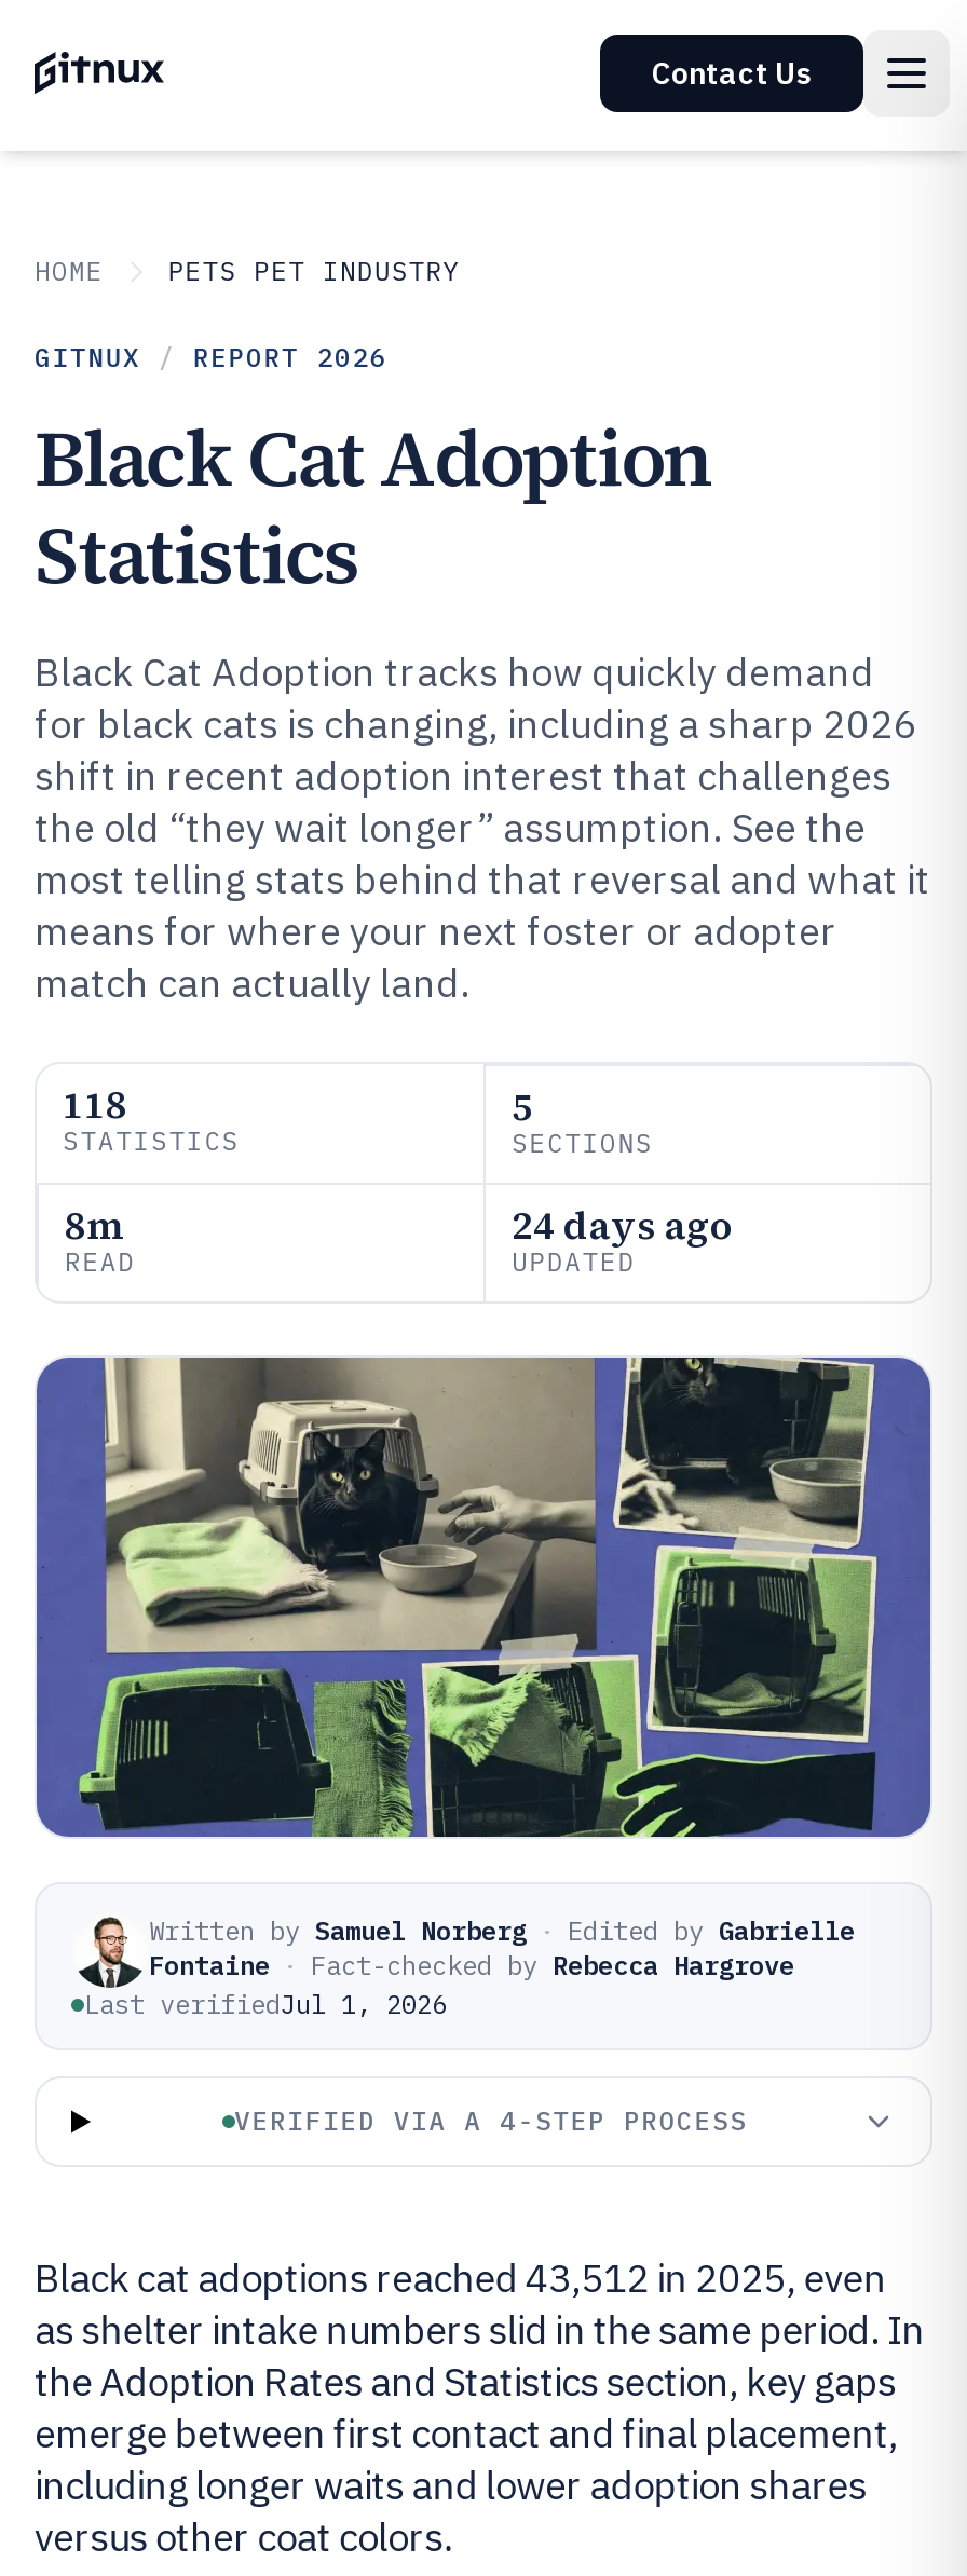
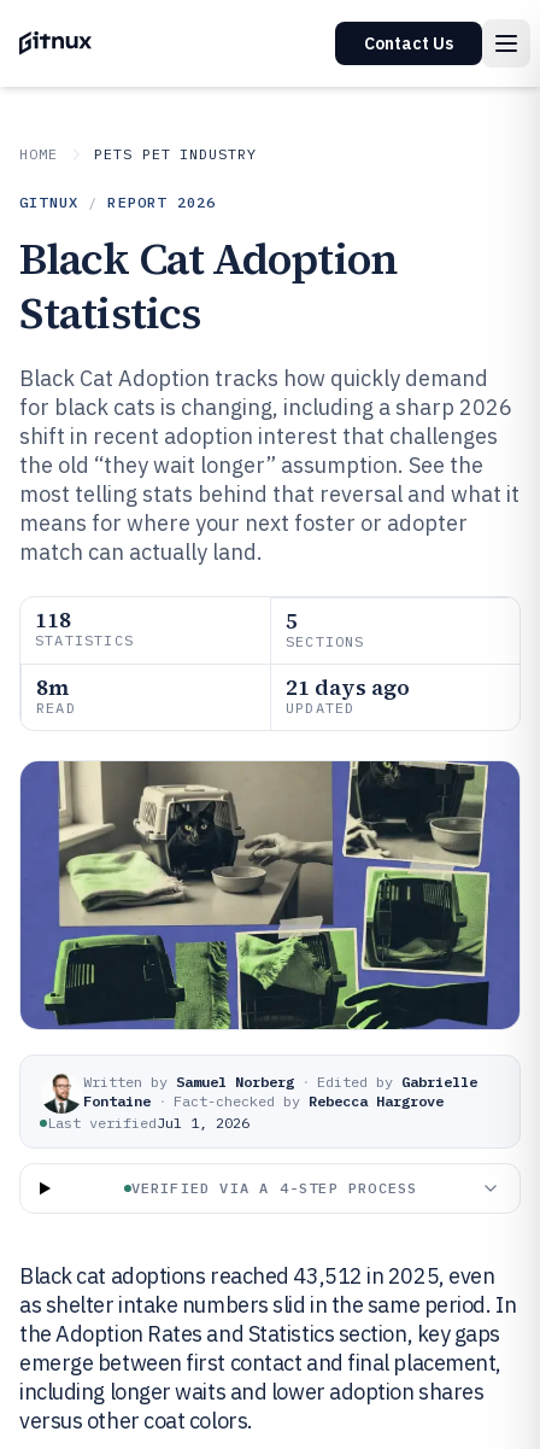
- 24 days ago
+ 21 days ago
